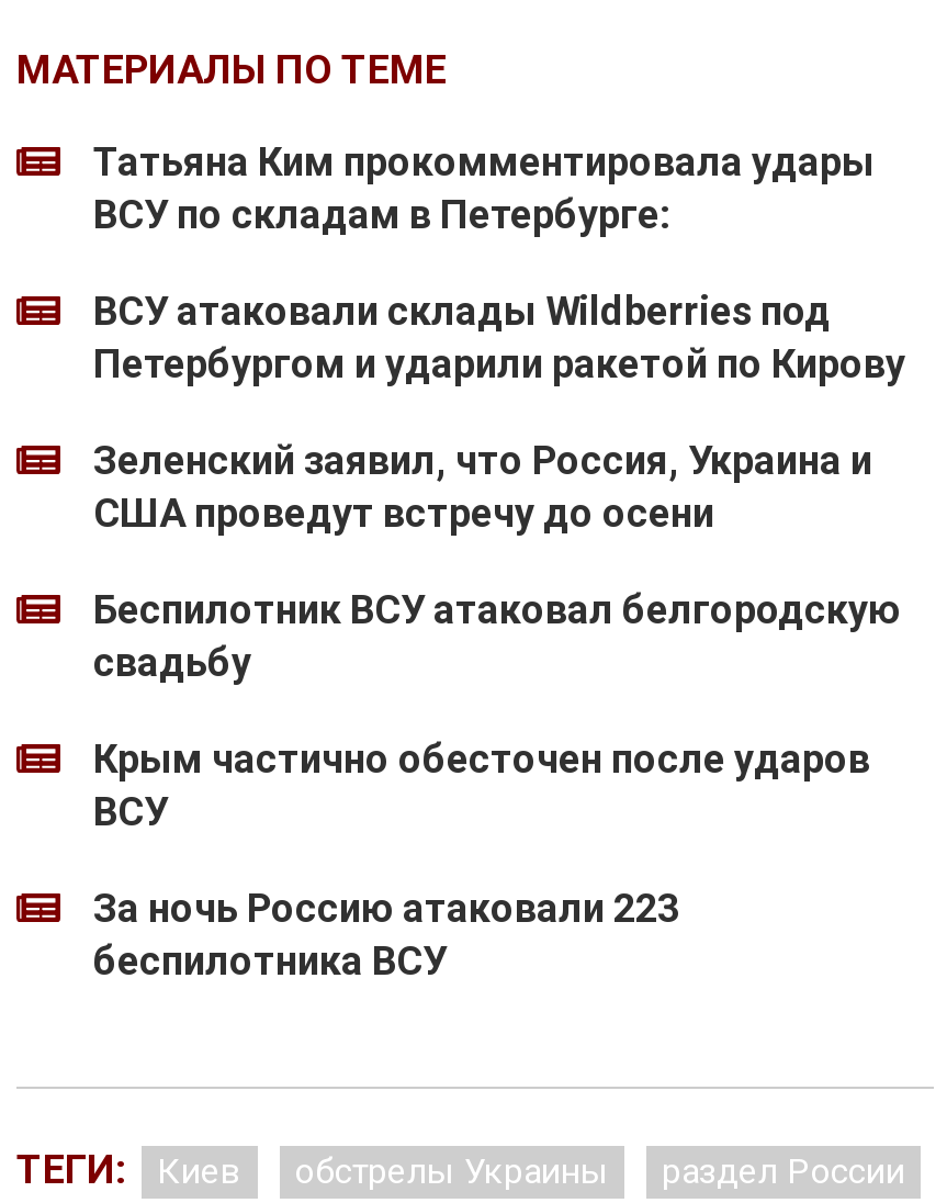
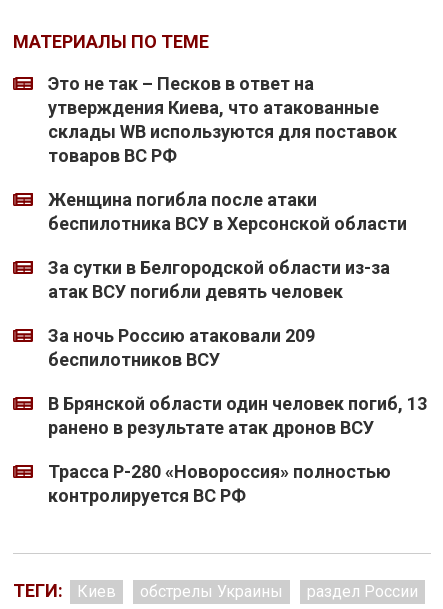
- Татьяна Ким прокомментировала удары
- ВСУ по складам в Петербурге:
+ Это не так – Песков в ответ на
+ утверждения Киева, что атакованные
+ склады WB используются для поставок
+ товаров ВС РФ

- ВСУ атаковали склады Wildberries под
- Петербургом и ударили ракетой по Кирову
+ Женщина погибла после атаки
+ беспилотника ВСУ в Херсонской области

- Зеленский заявил, что Россия, Украина и
- США проведут встречу до осени
+ За сутки в Белгородской области из-за
+ атак ВСУ погибли девять человек

- Беспилотник ВСУ атаковал белгородскую
- свадьбу
+ За ночь Россию атаковали 209
+ беспилотников ВСУ

- Крым частично обесточен после ударов
- ВСУ
+ В Брянской области один человек погиб, 13
+ ранено в результате атак дронов ВСУ

- За ночь Россию атаковали 223
- беспилотника ВСУ
+ Трасса Р-280 «Новороссия» полностью
+ контролируется ВС РФ
